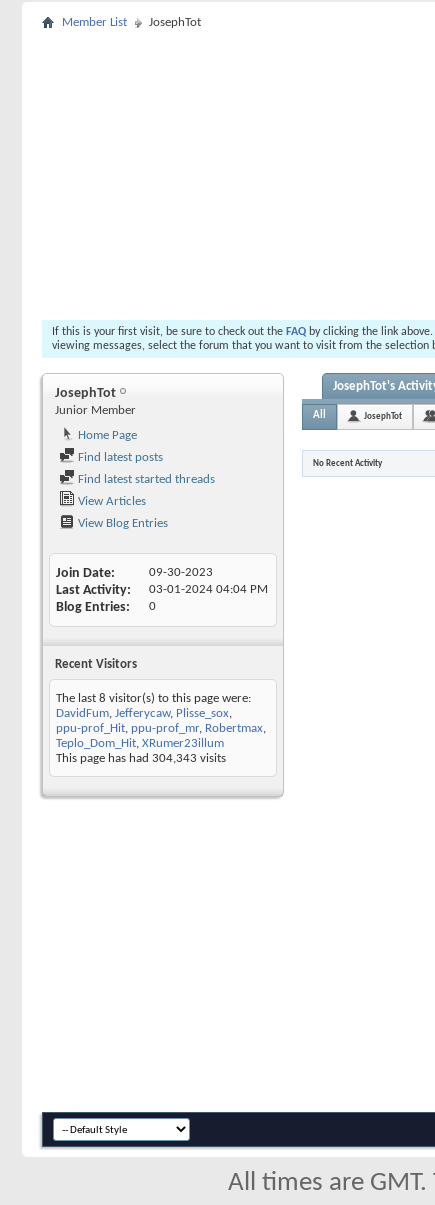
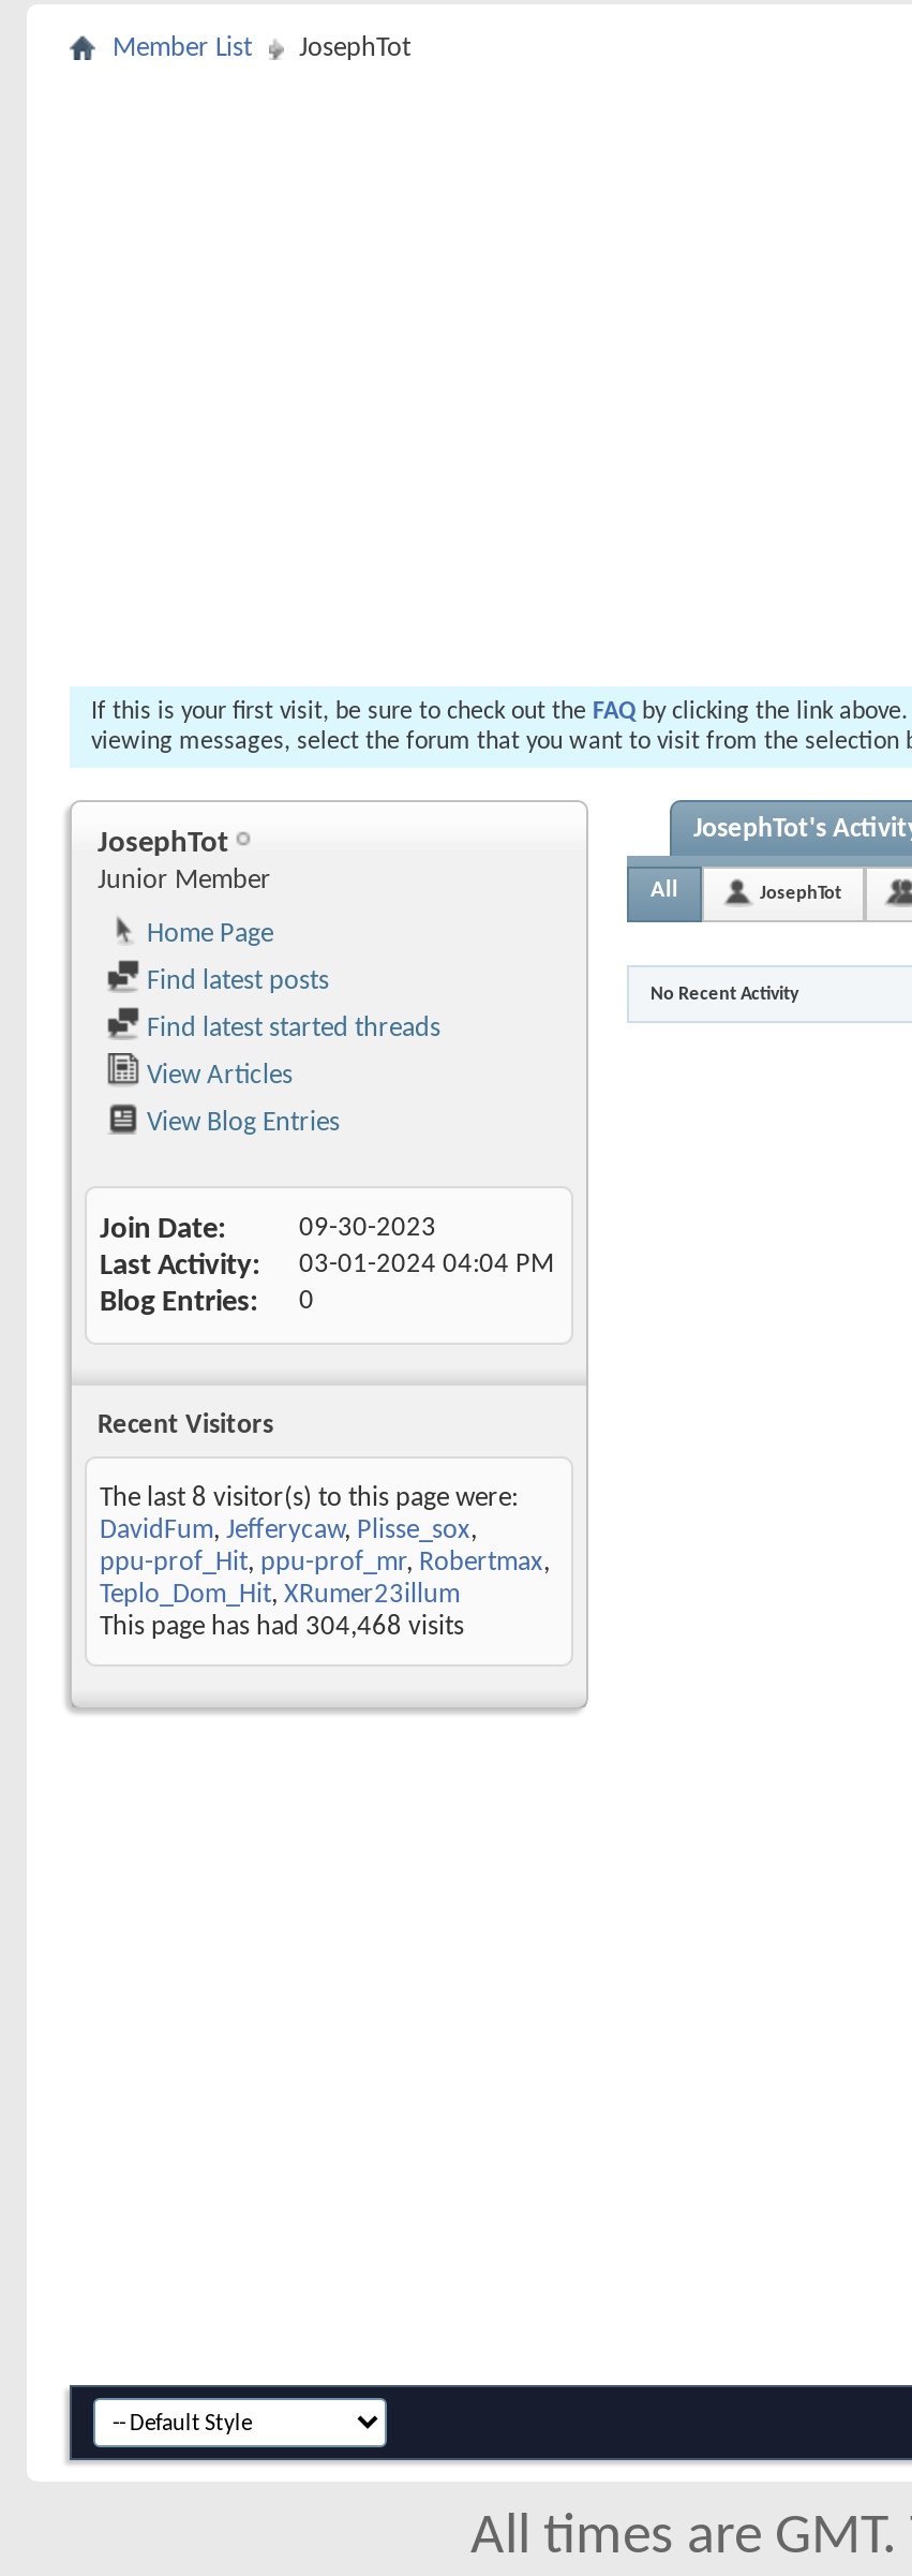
- This page has had 304,343 visits
+ This page has had 304,468 visits
